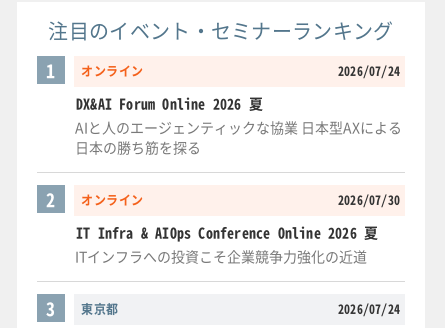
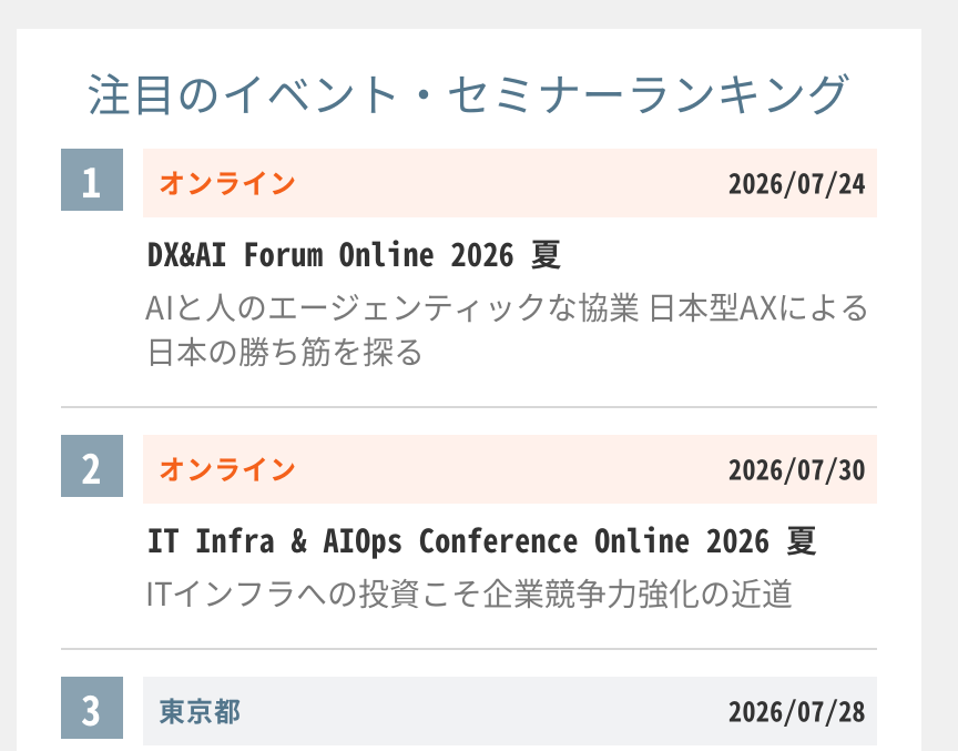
- 2026/07/24
+ 2026/07/28
